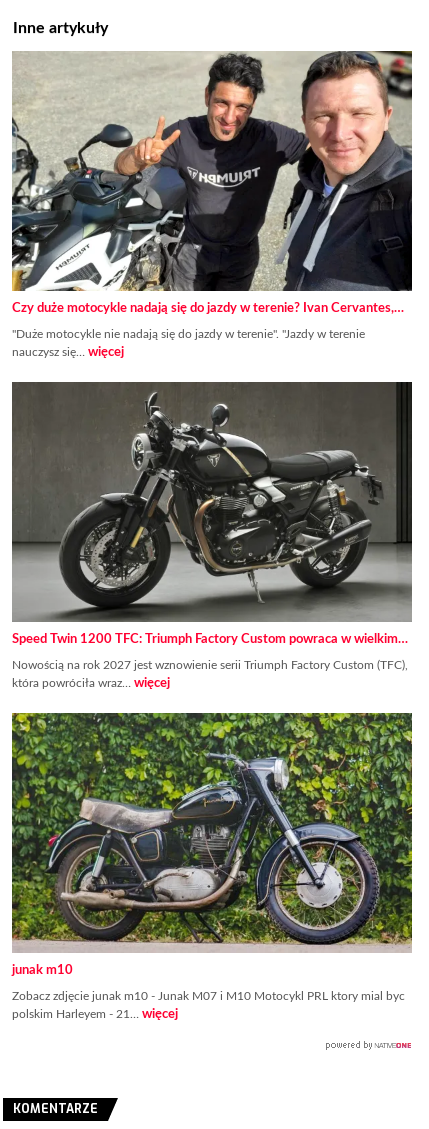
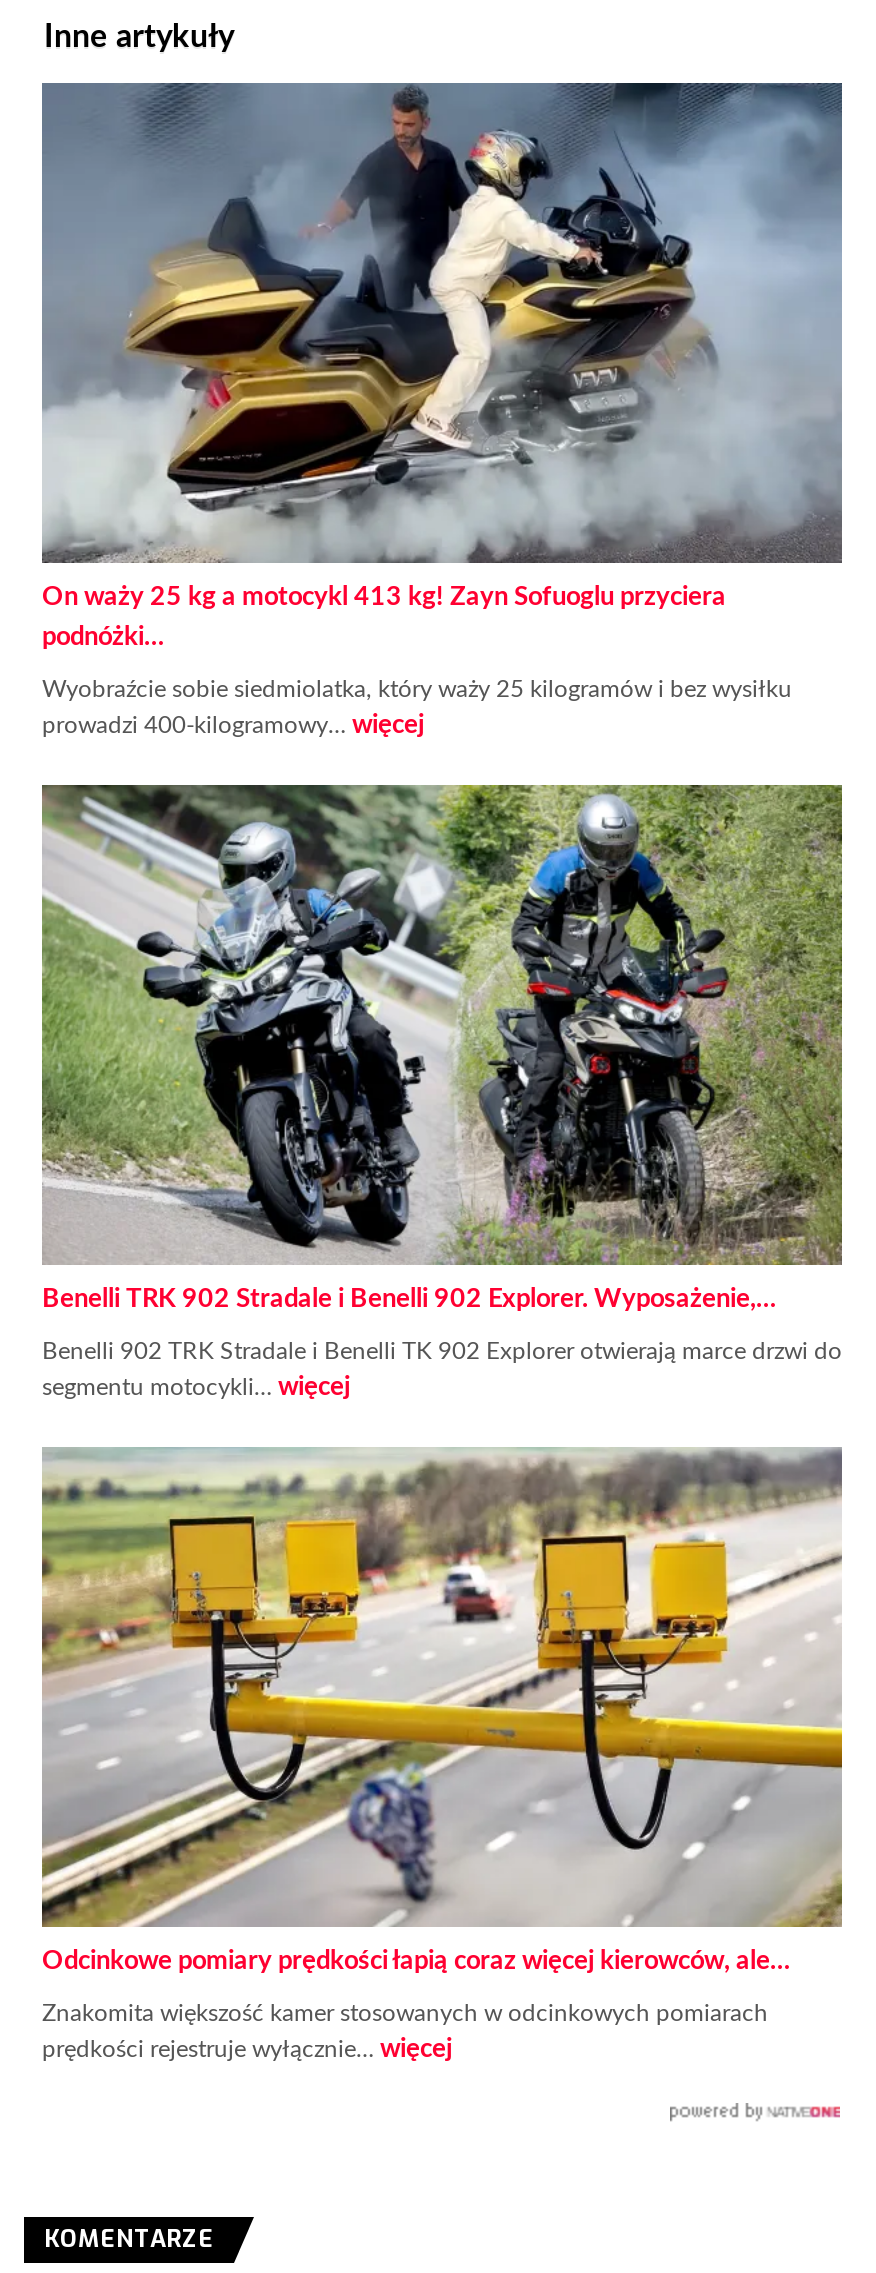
- [image]
- Czy duże motocykle nadają się do jazdy w terenie? Ivan Cervantes,…
- "Duże motocykle nie nadają się do jazdy w terenie". "Jazdy w terenie
- nauczysz się… więcej
+ [image]
+ On waży 25 kg a motocykl 413 kg! Zayn Sofuoglu przyciera
+ podnóżki…
+ Wyobraźcie sobie siedmiolatka, który waży 25 kilogramów i bez wysiłku
+ prowadzi 400-kilogramowy… więcej

- [image]
- Speed Twin 1200 TFC: Triumph Factory Custom powraca w wielkim…
- Nowością na rok 2027 jest wznowienie serii Triumph Factory Custom (TFC),
- która powróciła wraz… więcej
+ [image]
+ Benelli TRK 902 Stradale i Benelli 902 Explorer. Wyposażenie,…
+ Benelli 902 TRK Stradale i Benelli TK 902 Explorer otwierają marce drzwi do
+ segmentu motocykli… więcej

- [image]
- junak m10
- Zobacz zdjęcie junak m10 - Junak M07 i M10 Motocykl PRL ktory mial byc
- polskim Harleyem - 21… więcej
+ [image]
+ Odcinkowe pomiary prędkości łapią coraz więcej kierowców, ale…
+ Znakomita większość kamer stosowanych w odcinkowych pomiarach
+ prędkości rejestruje wyłącznie… więcej
